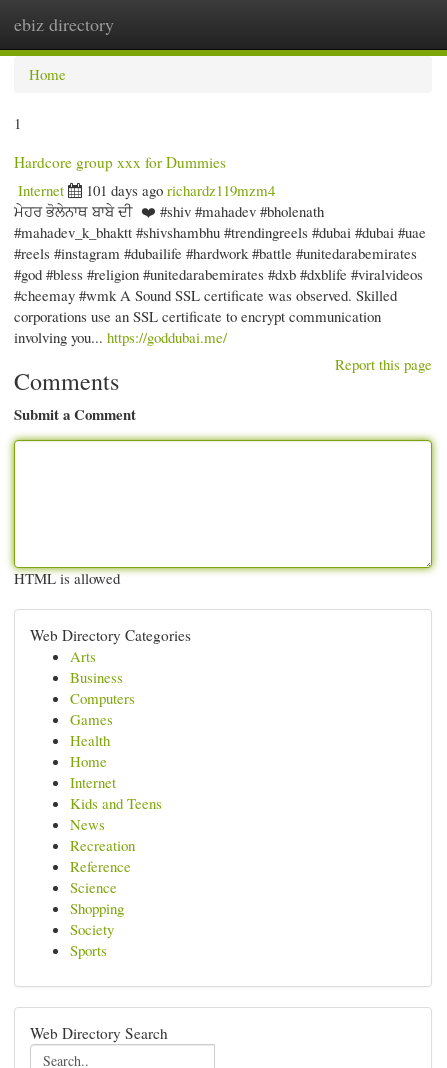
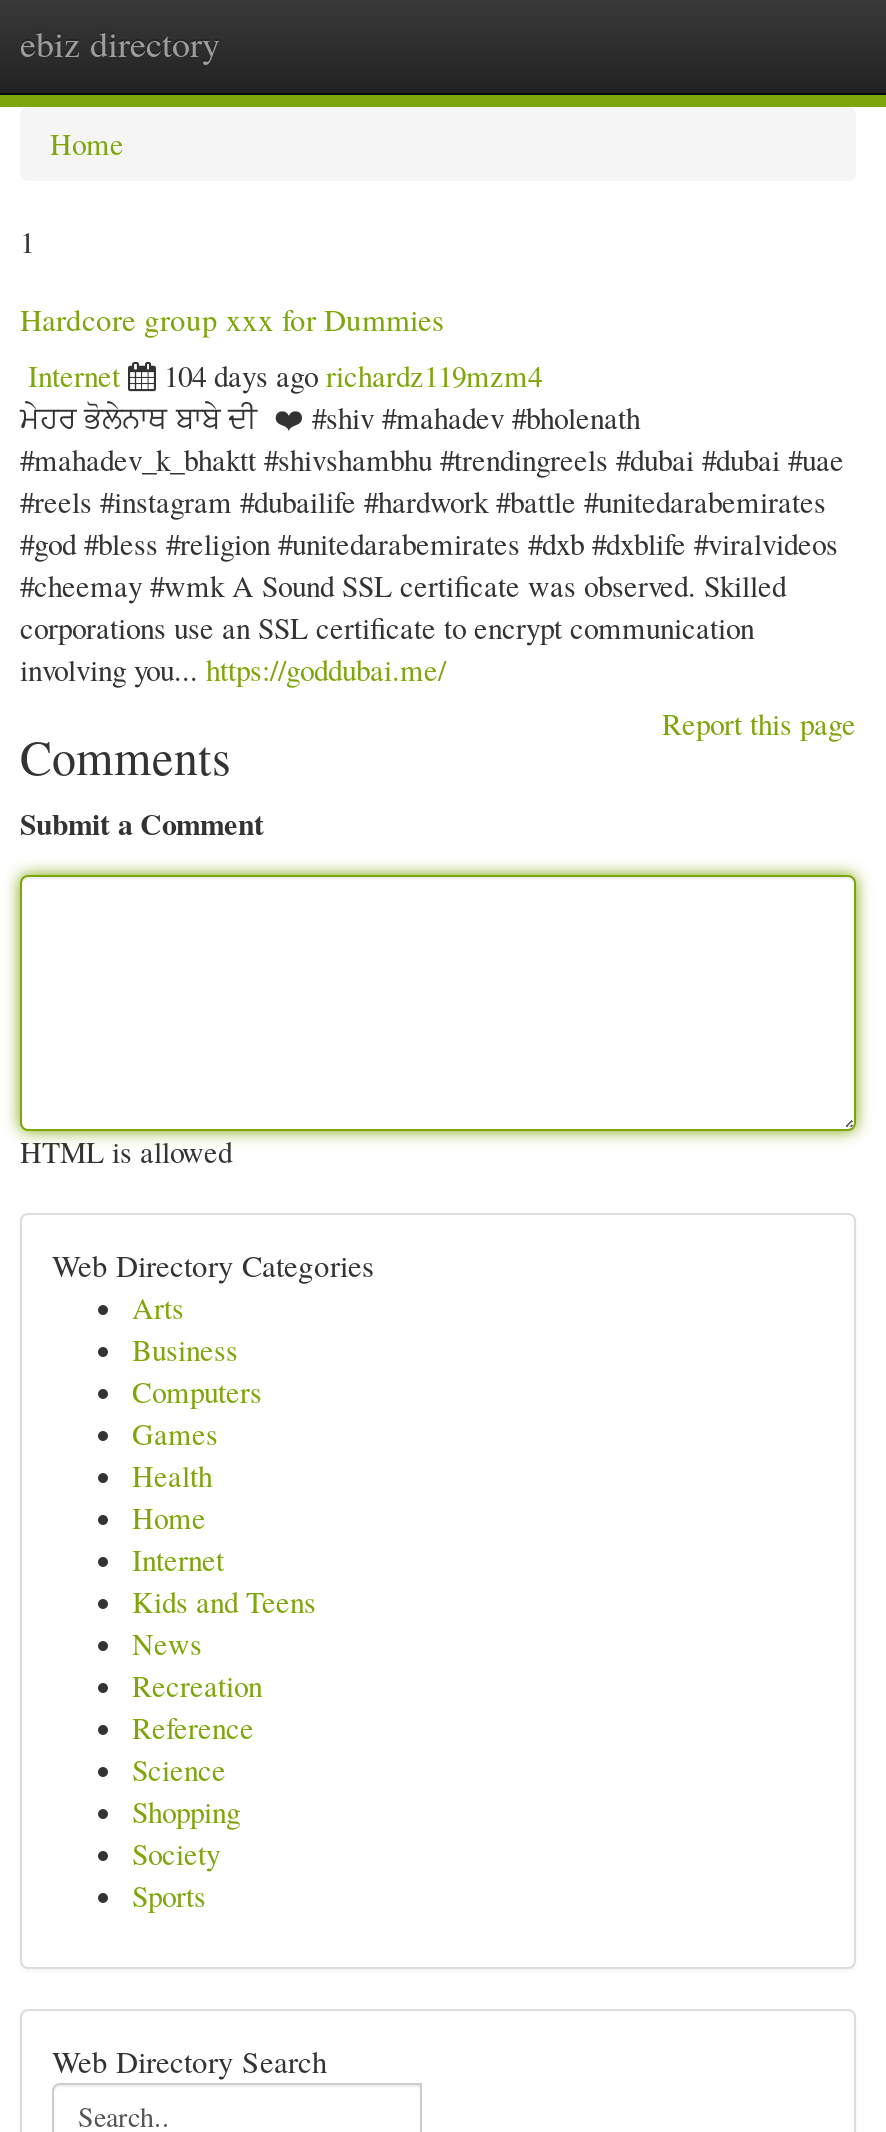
- 101 days ago richardz119mzm4
+ 104 days ago richardz119mzm4
